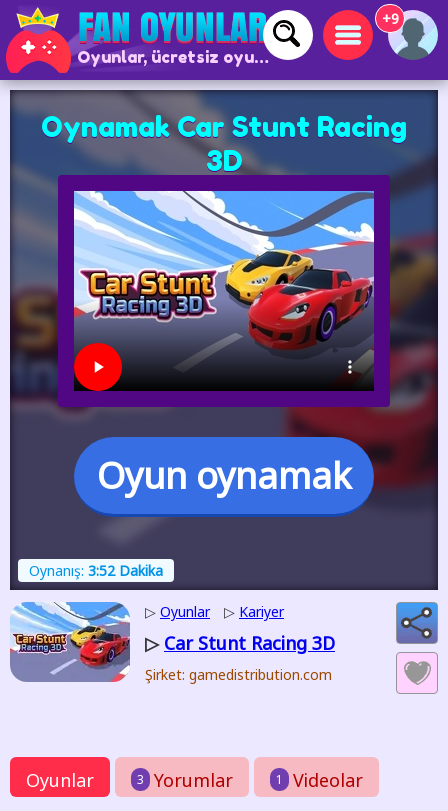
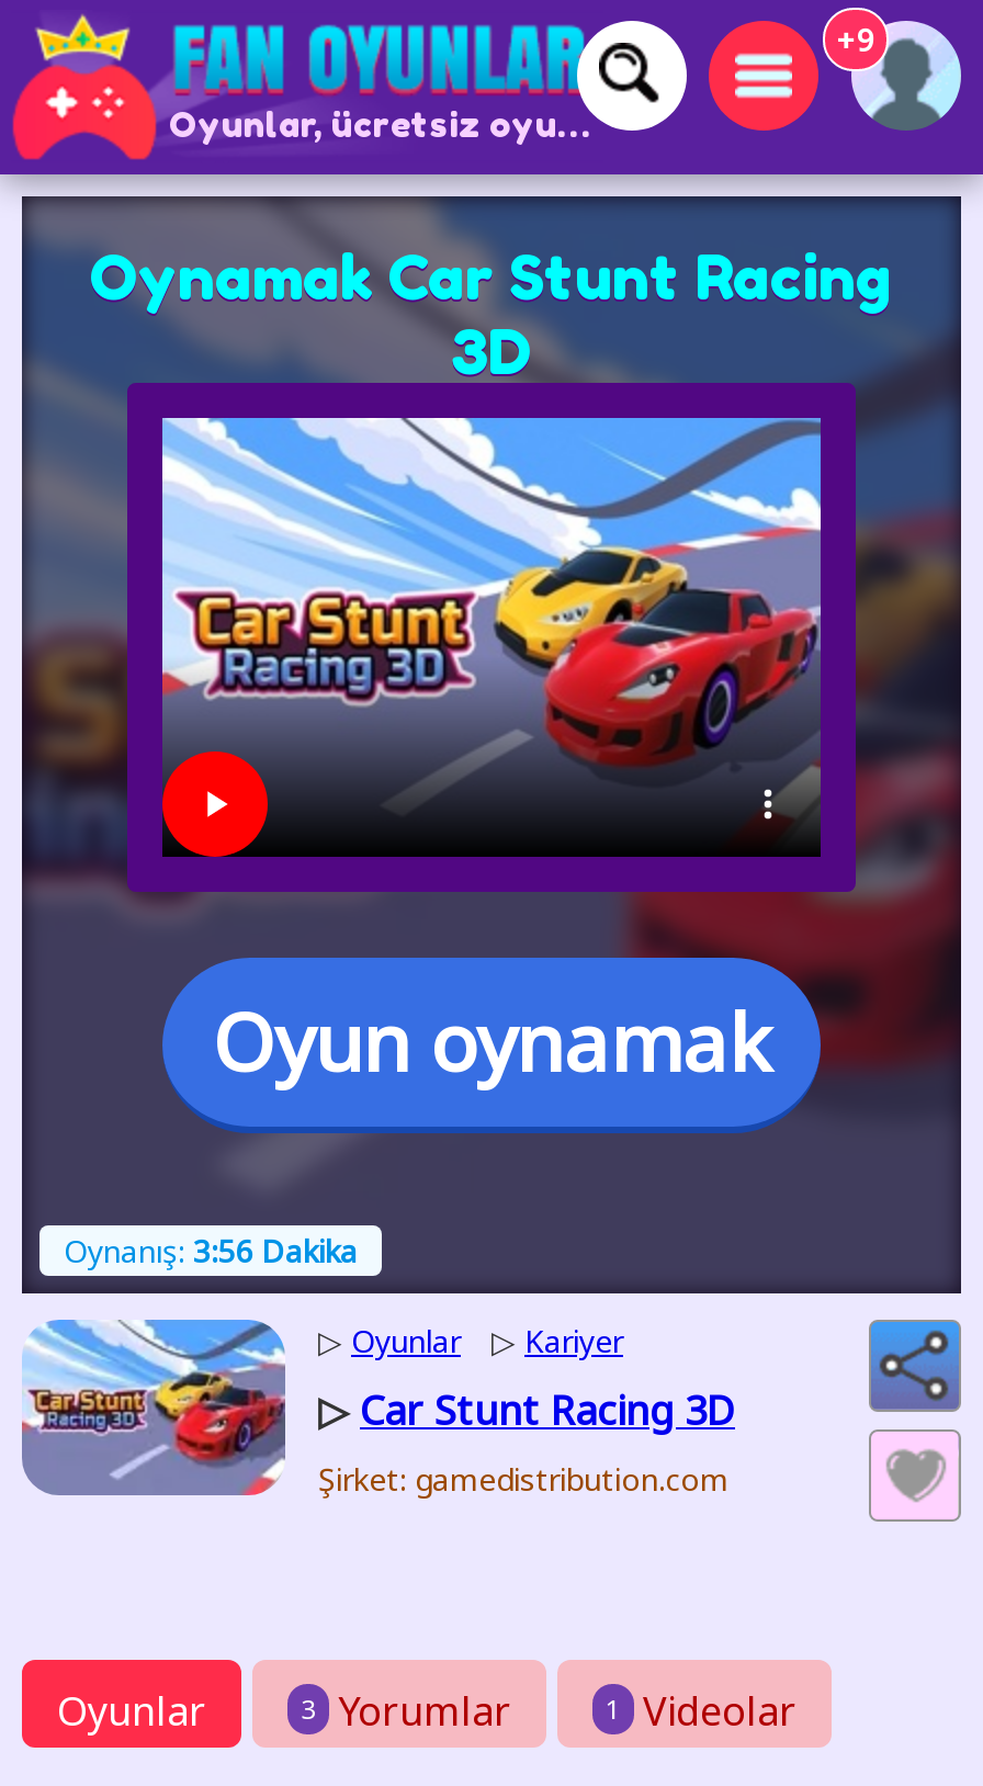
- Oynanış: 3:52 Dakika
+ Oynanış: 3:56 Dakika
